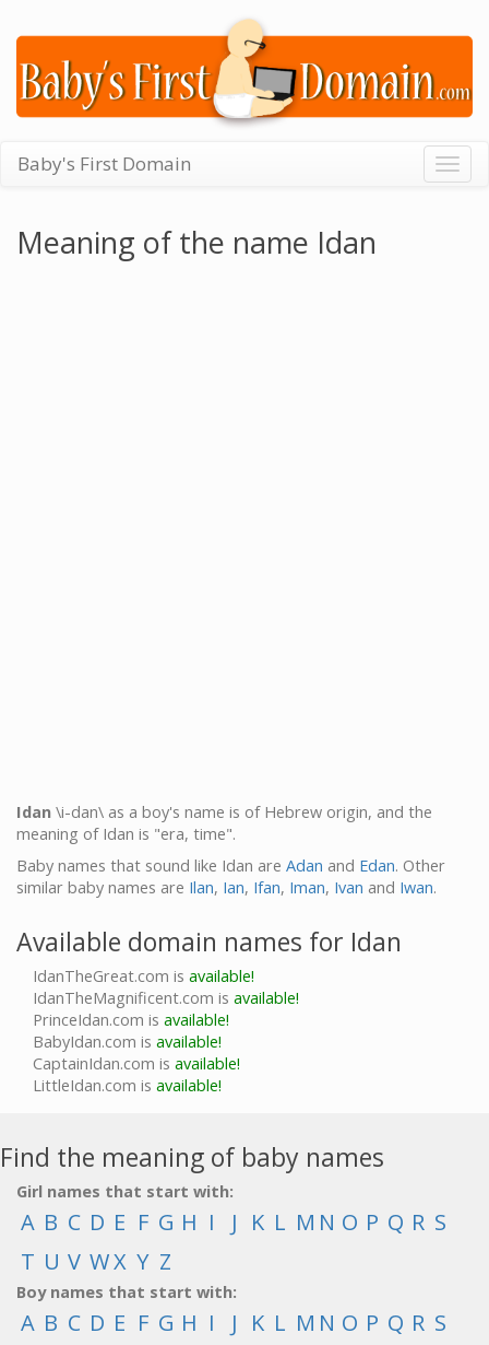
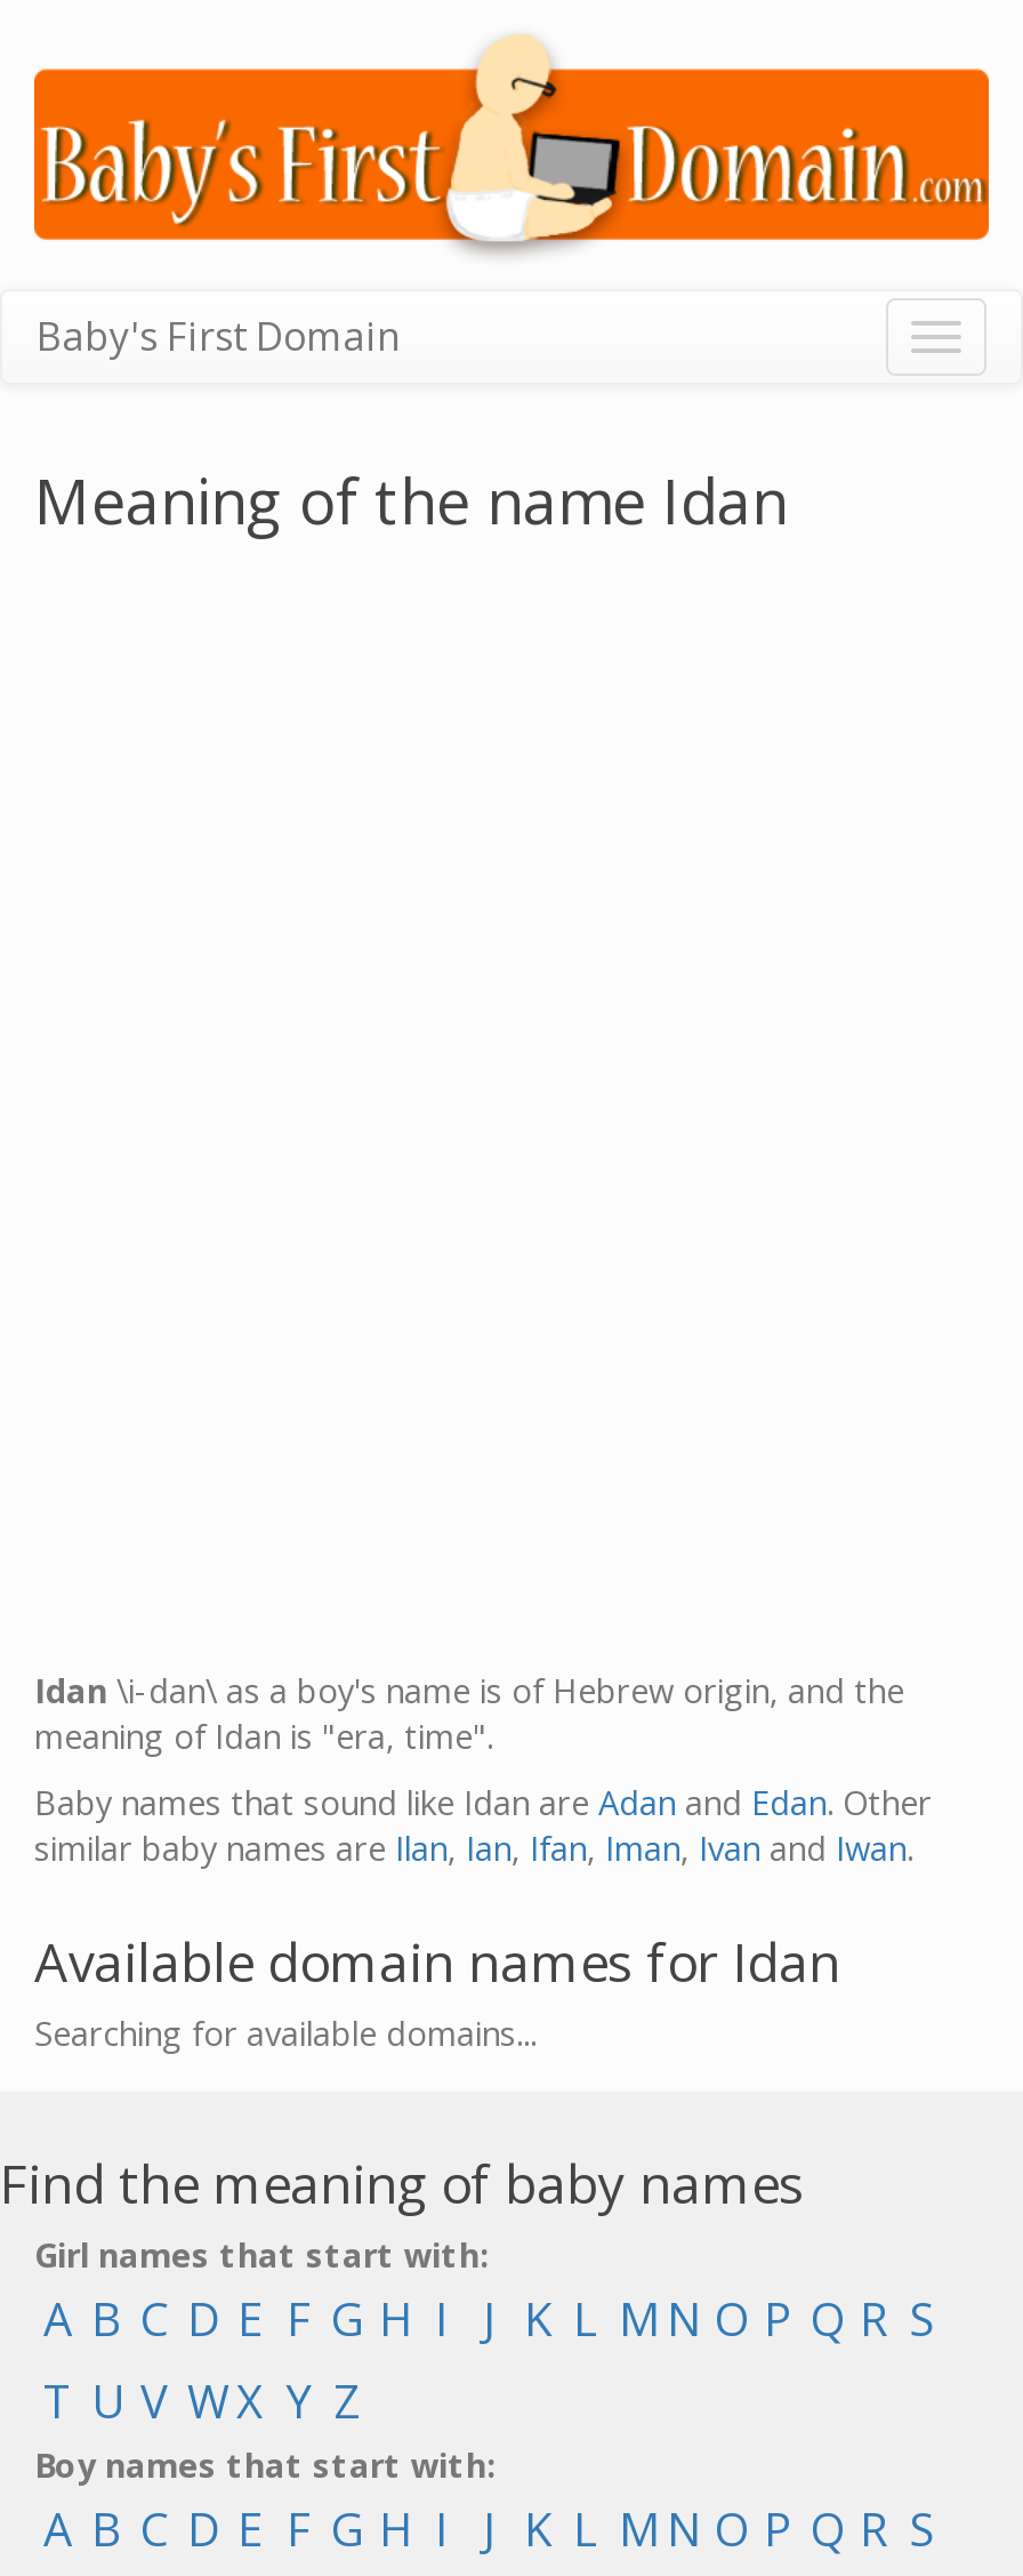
- IdanTheGreat.com is available!
- IdanTheMagnificent.com is available!
- PrinceIdan.com is available!
- BabyIdan.com is available!
- CaptainIdan.com is available!
- LittleIdan.com is available!
+ Searching for available domains...
